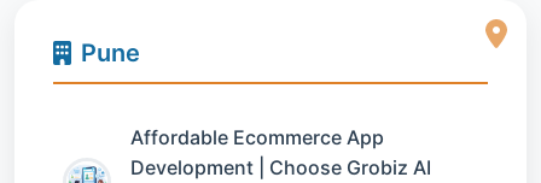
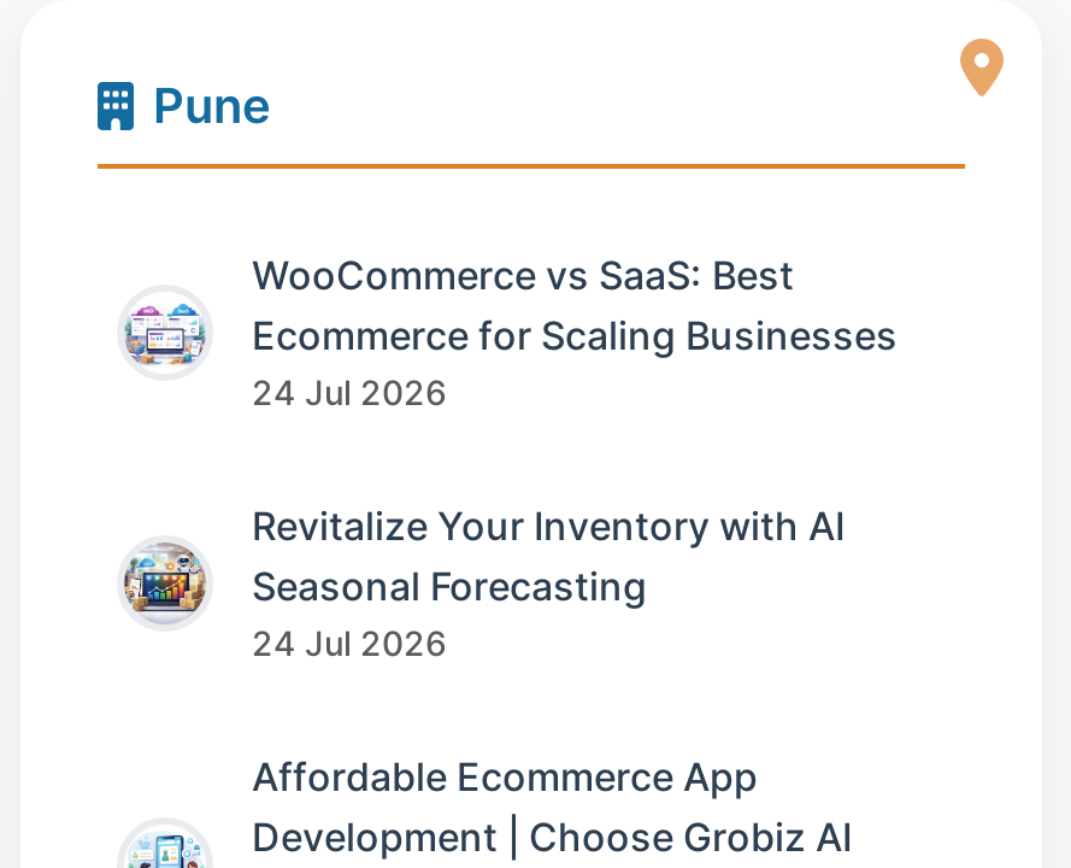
+ [image]
+ WooCommerce vs SaaS: Best
+ Ecommerce for Scaling Businesses
+ 24 Jul 2026
+ Revitalize Your Inventory with AI
+ Seasonal Forecasting
+ 24 Jul 2026

+ [image]
